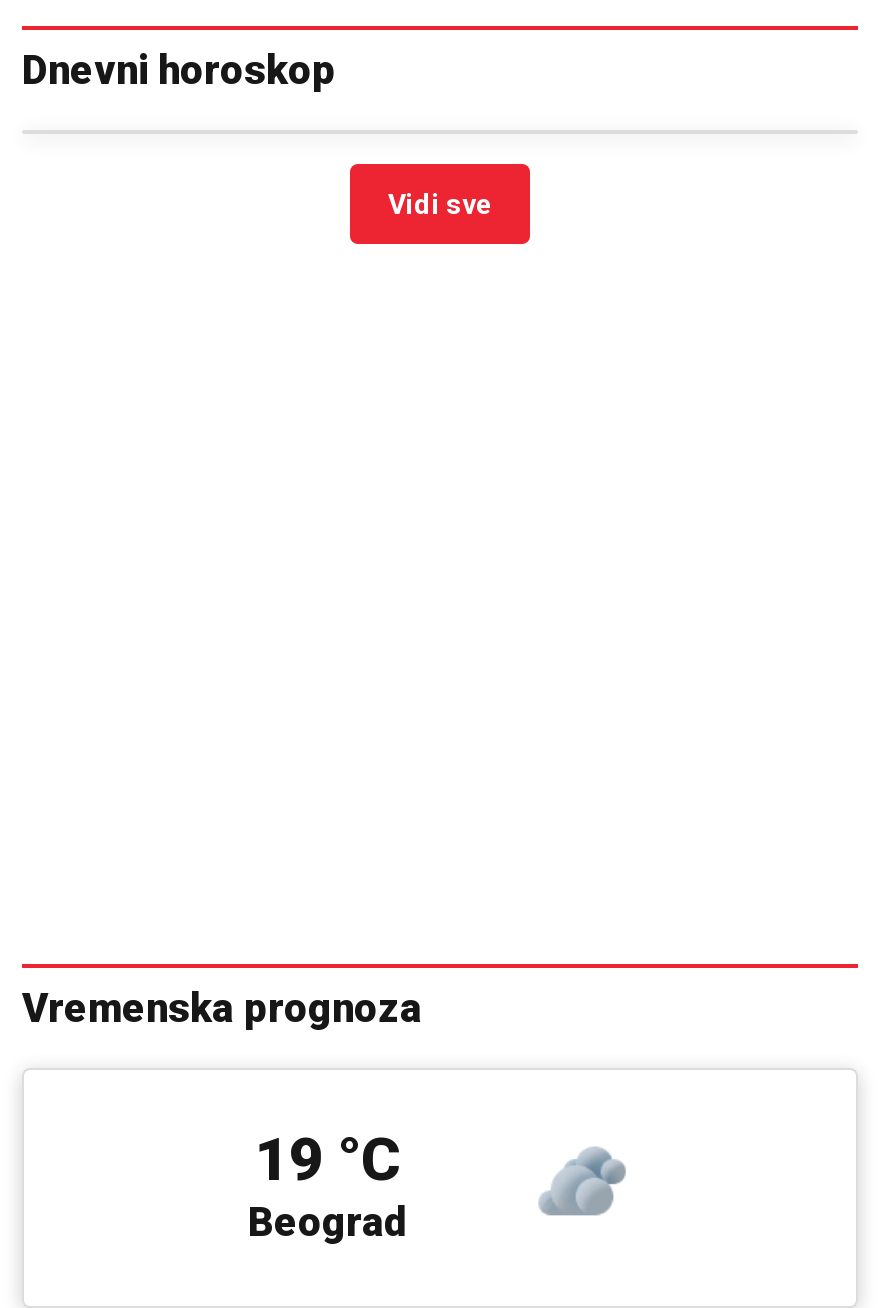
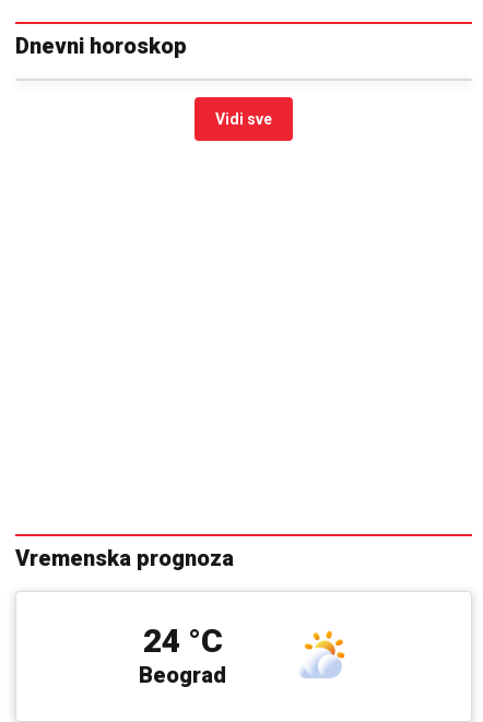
- 19 °C
+ 24 °C

- [image]
+ [image]
